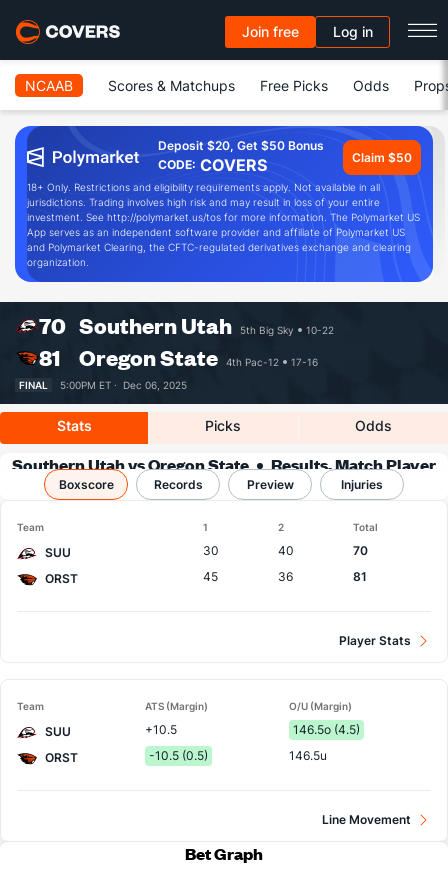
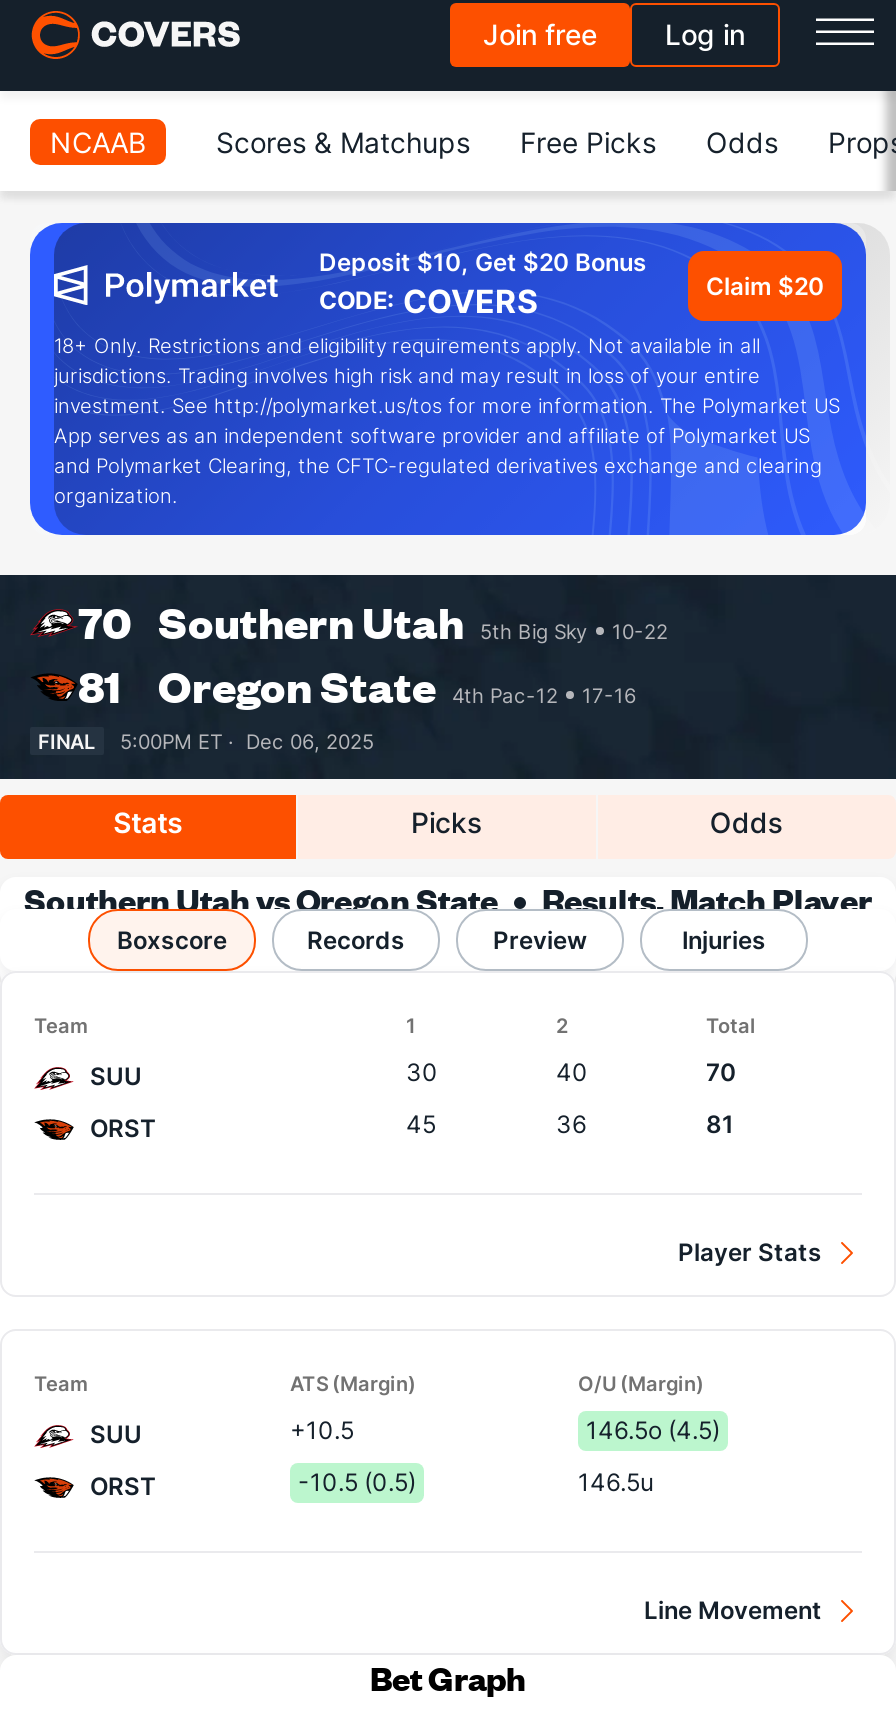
- Deposit $20, Get $50 Bonus
+ Deposit $10, Get $20 Bonus

- Claim $50
+ Claim $20
